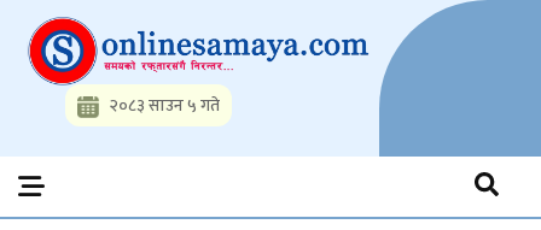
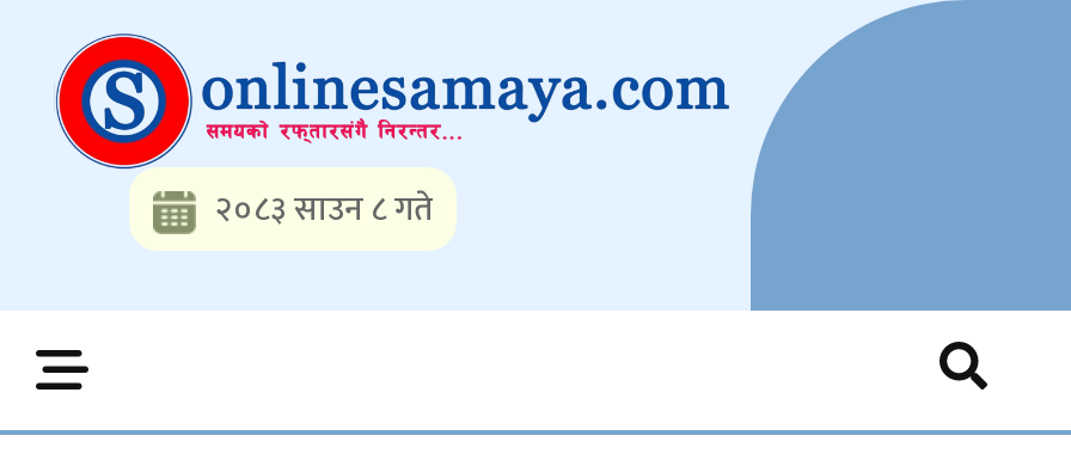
- २०८३ साउन ५ गते
+ २०८३ साउन ८ गते
